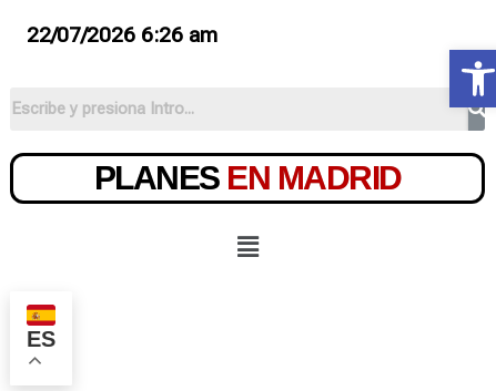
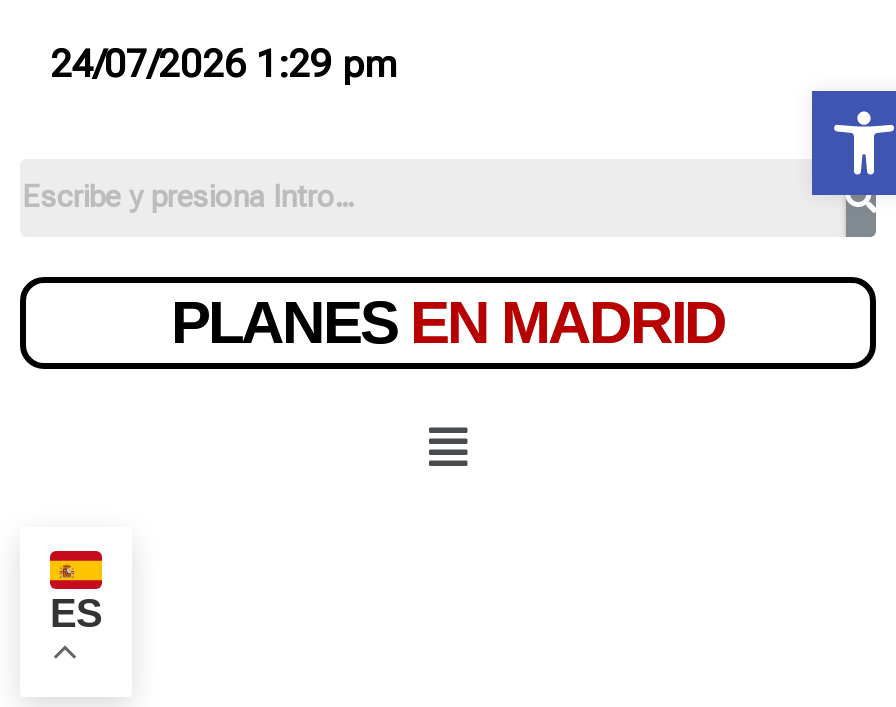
- 22/07/2026 6:26 am
+ 24/07/2026 1:29 pm
